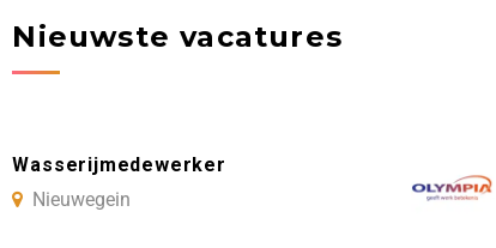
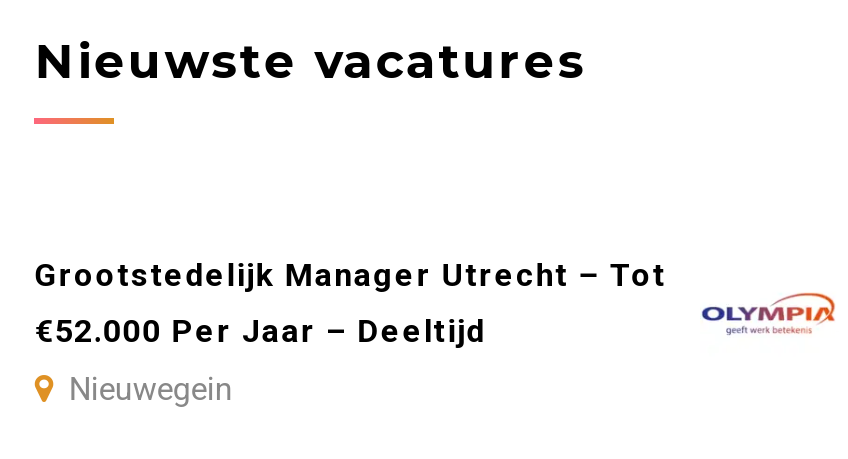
- Wasserijmedewerker
+ Grootstedelijk Manager Utrecht – Tot
+ €52.000 Per Jaar – Deeltijd
